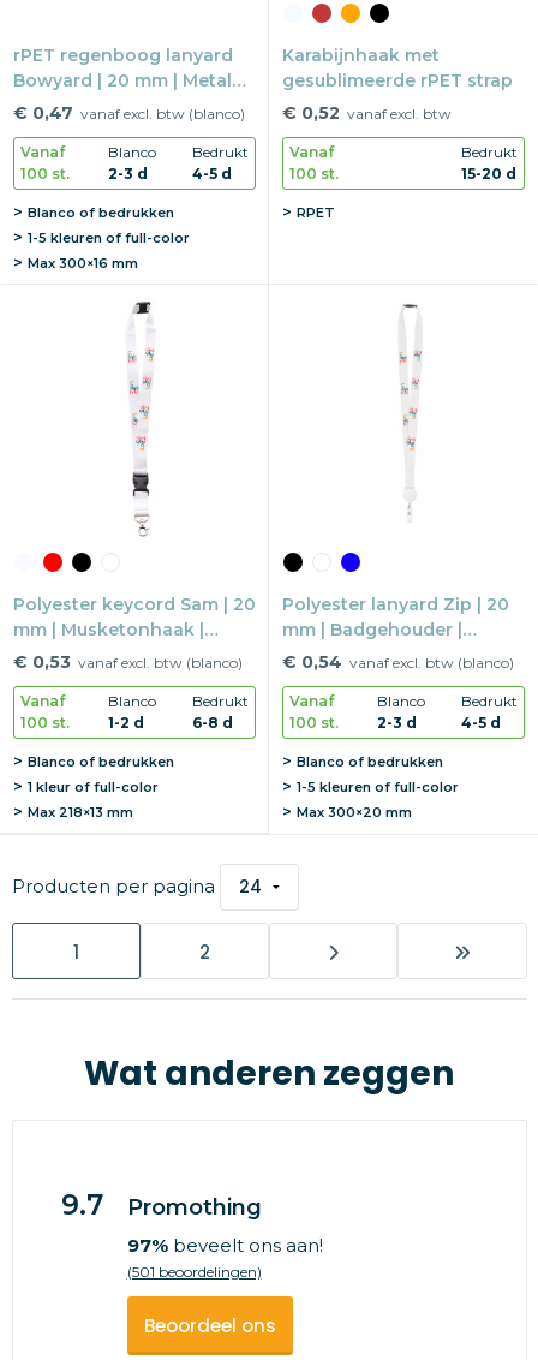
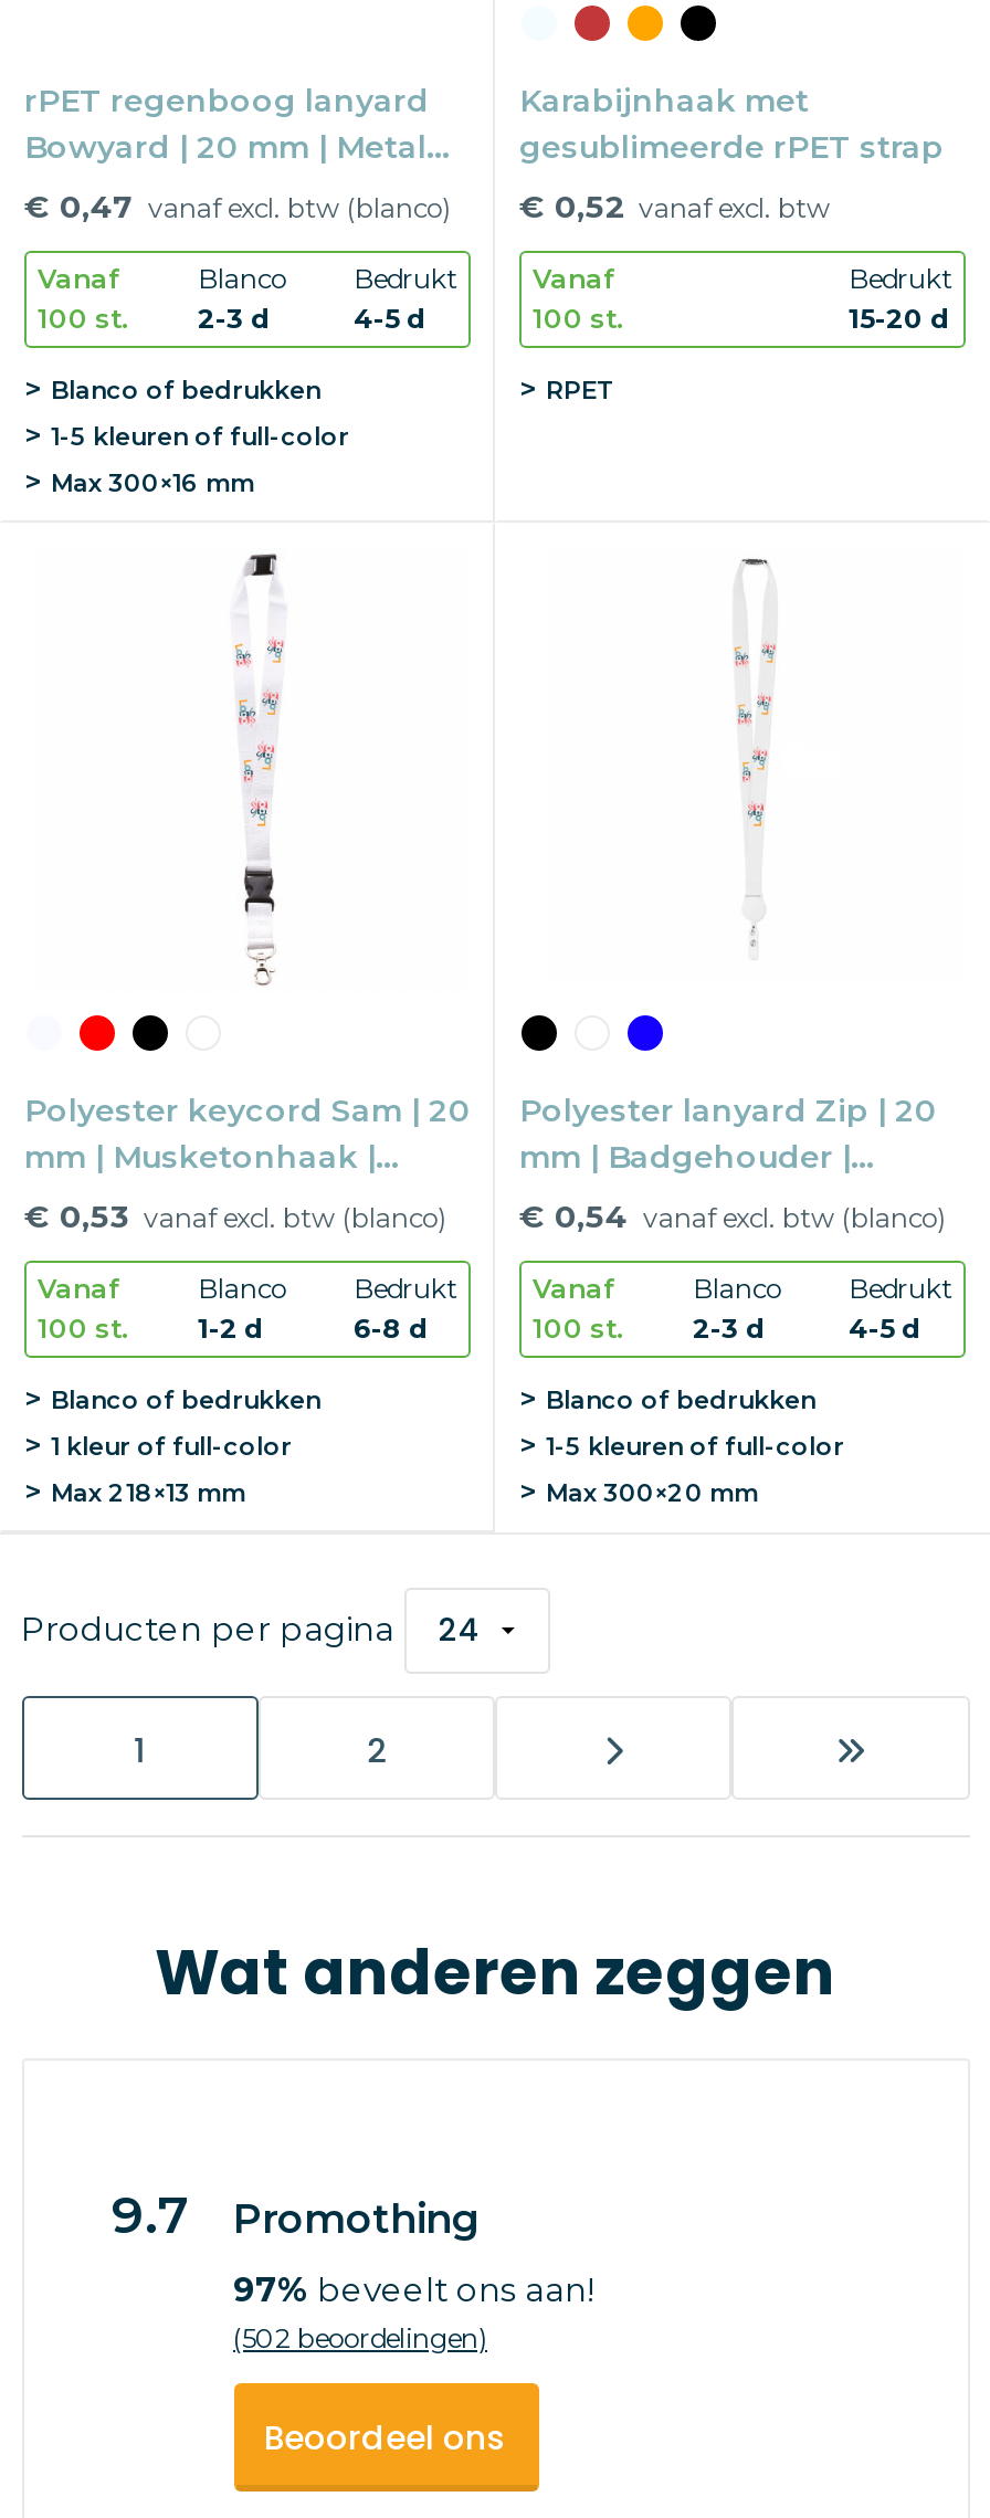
- (501 beoordelingen)
+ (502 beoordelingen)
